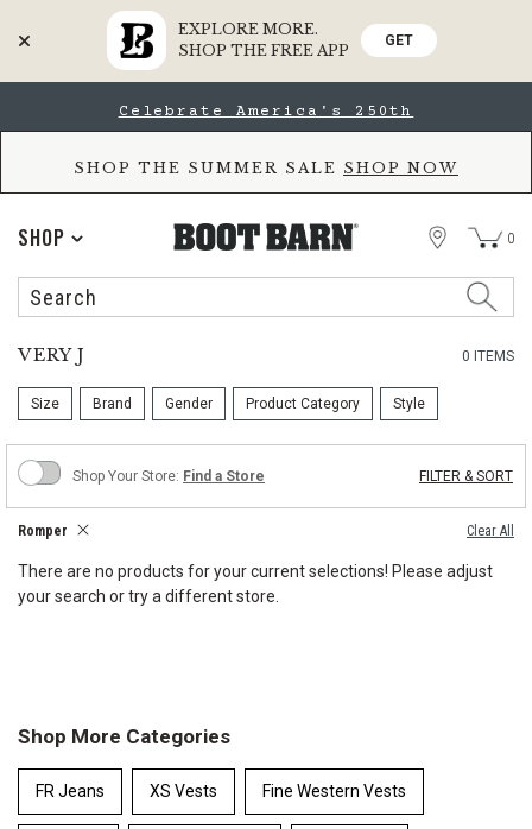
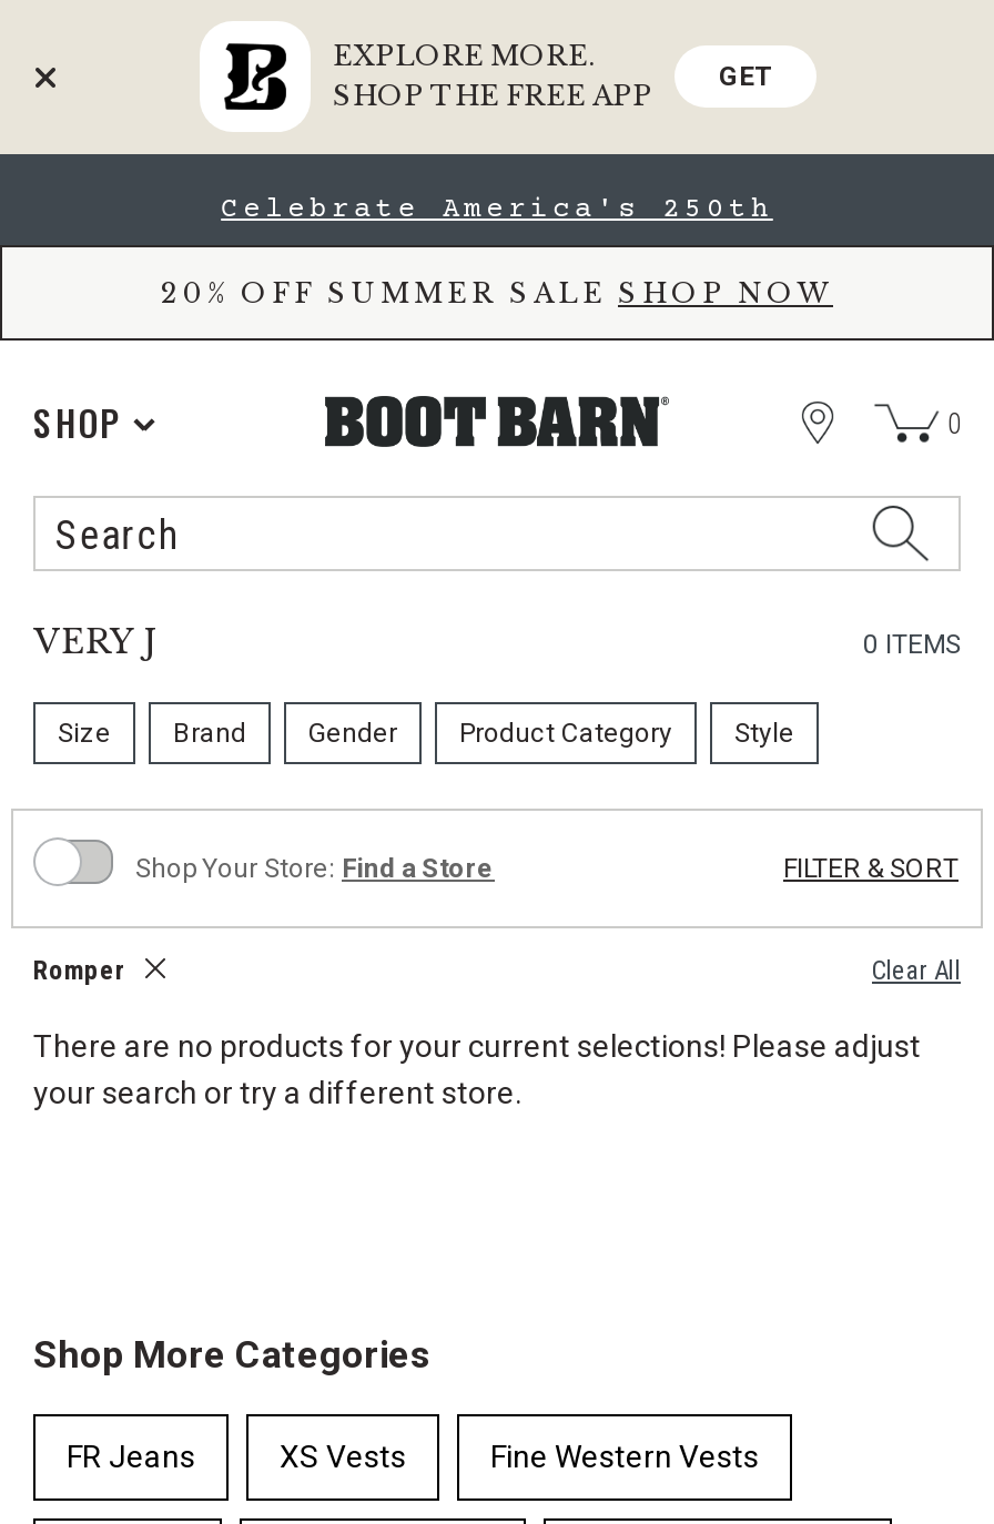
- SHOP THE SUMMER SALE SHOP NOW
+ 20% OFF SUMMER SALE SHOP NOW
